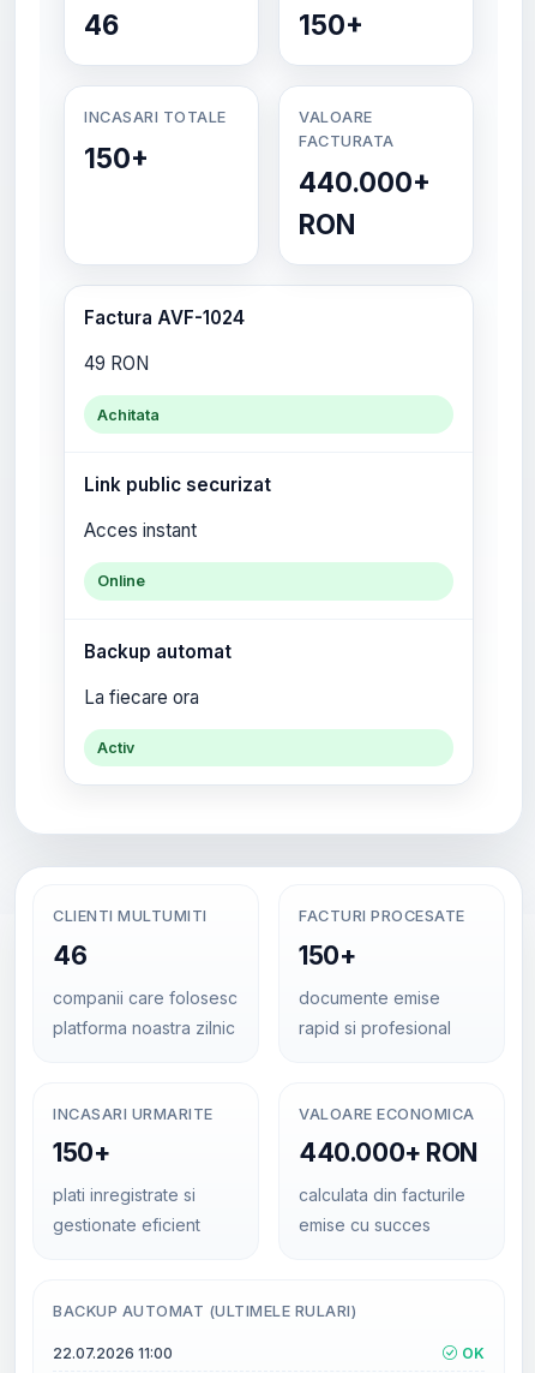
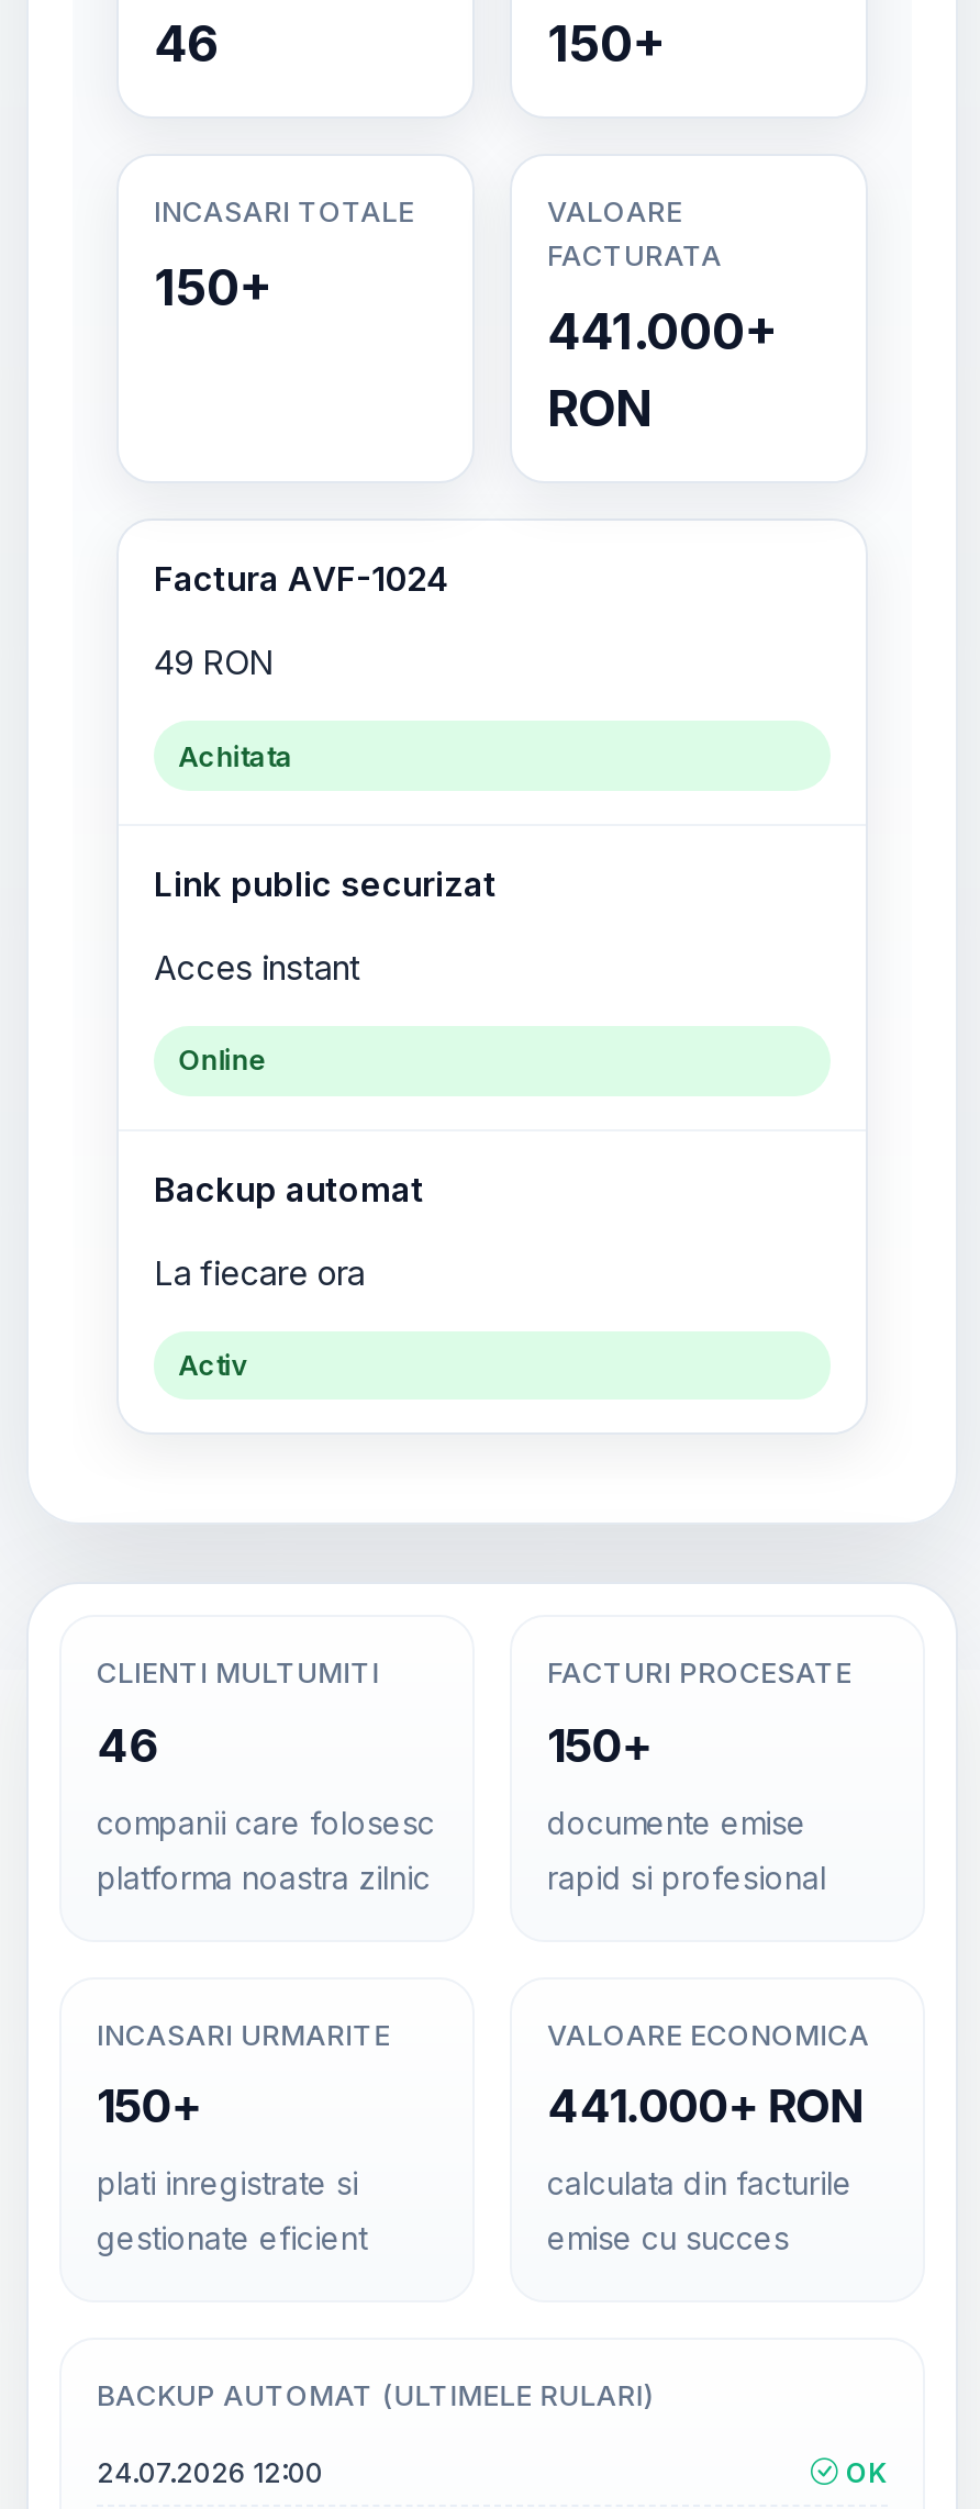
- 440.000+
+ 441.000+

- 440.000+ RON
+ 441.000+ RON

- 22.07.2026 11:00
+ 24.07.2026 12:00
